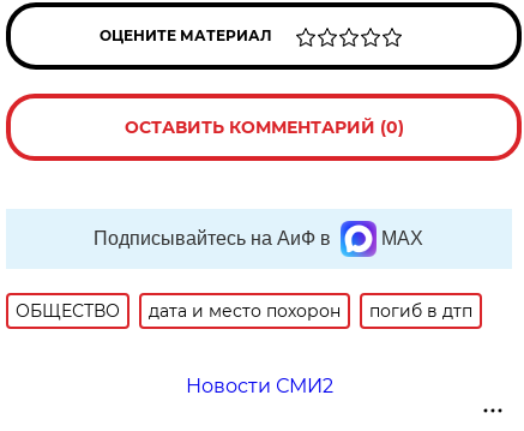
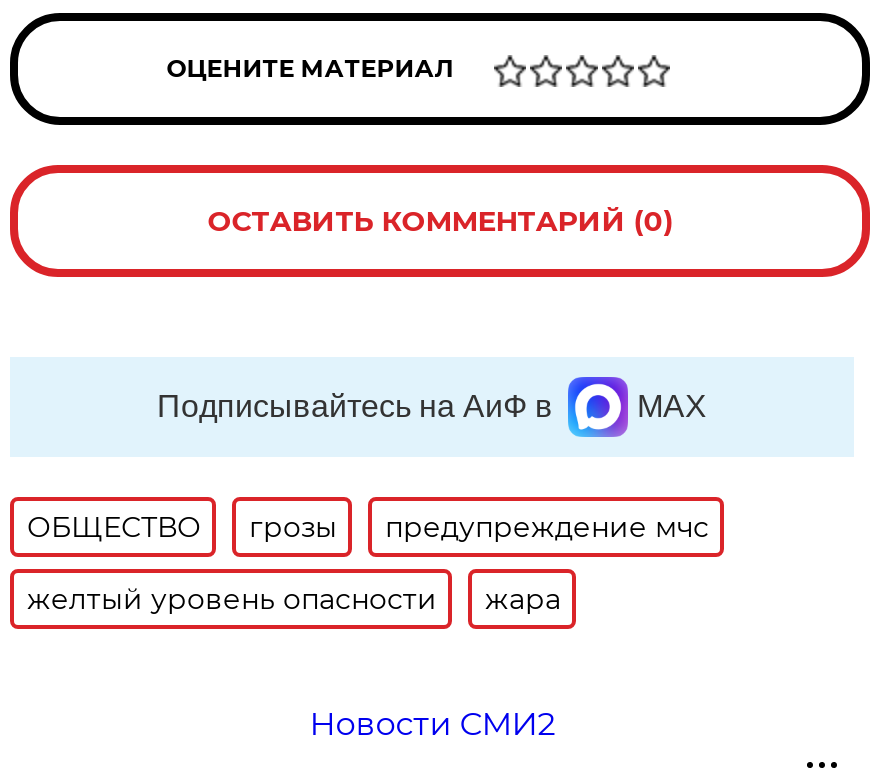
- дата и место похорон
- погиб в дтп
+ грозы
+ предупреждение мчс
+ желтый уровень опасности
+ жара
